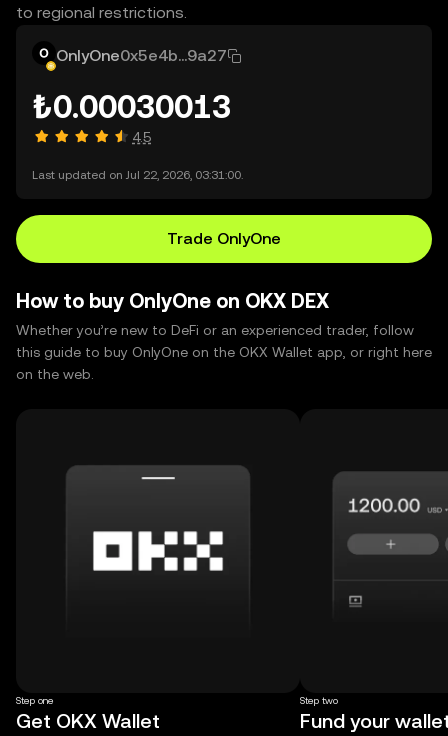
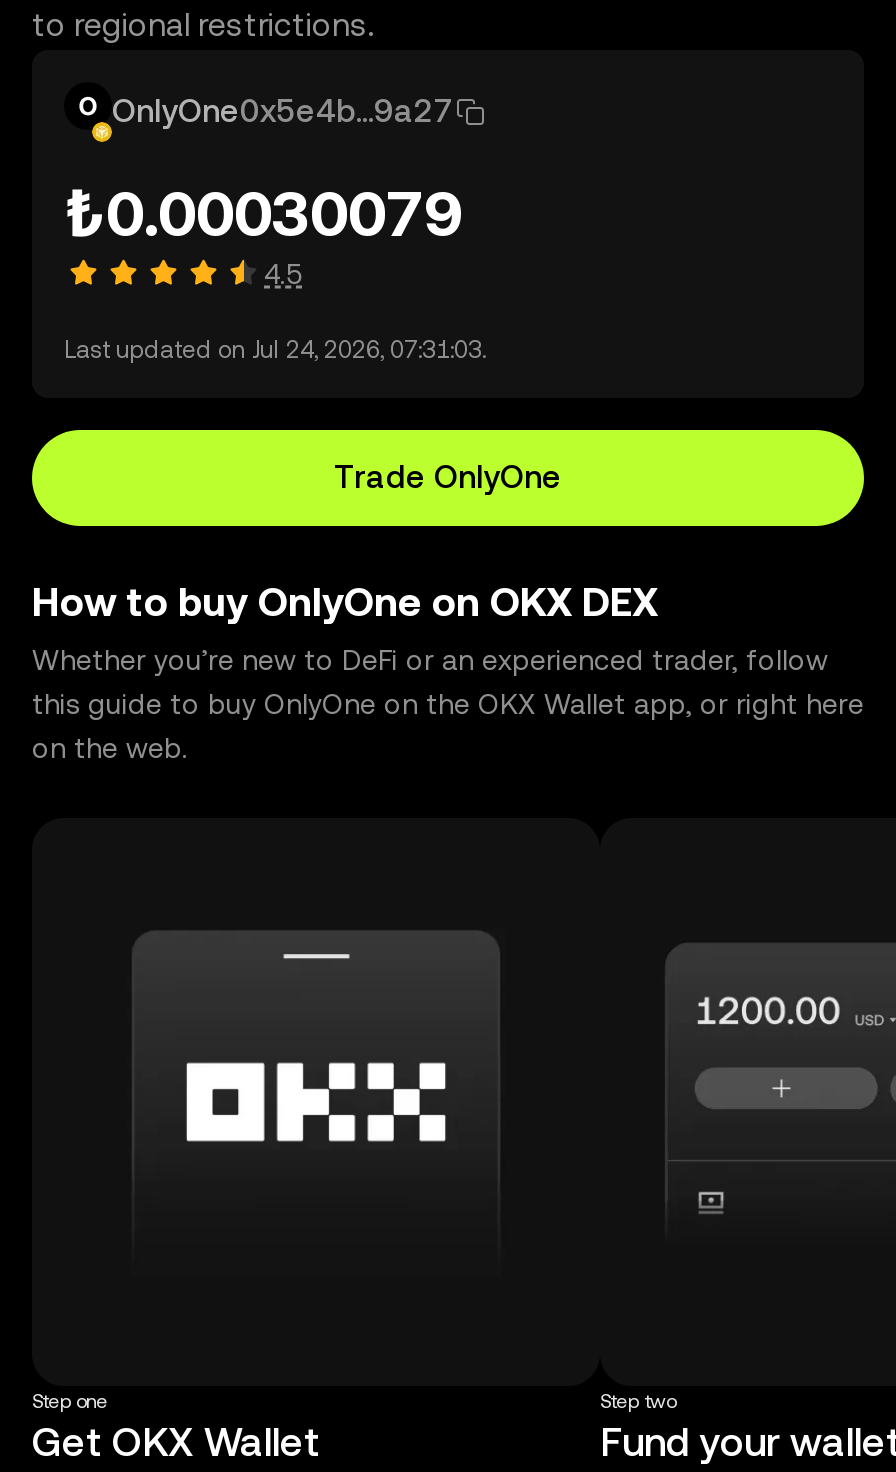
- ₺0.00030013
+ ₺0.00030079

- Last updated on Jul 22, 2026, 03:31:00.
+ Last updated on Jul 24, 2026, 07:31:03.
